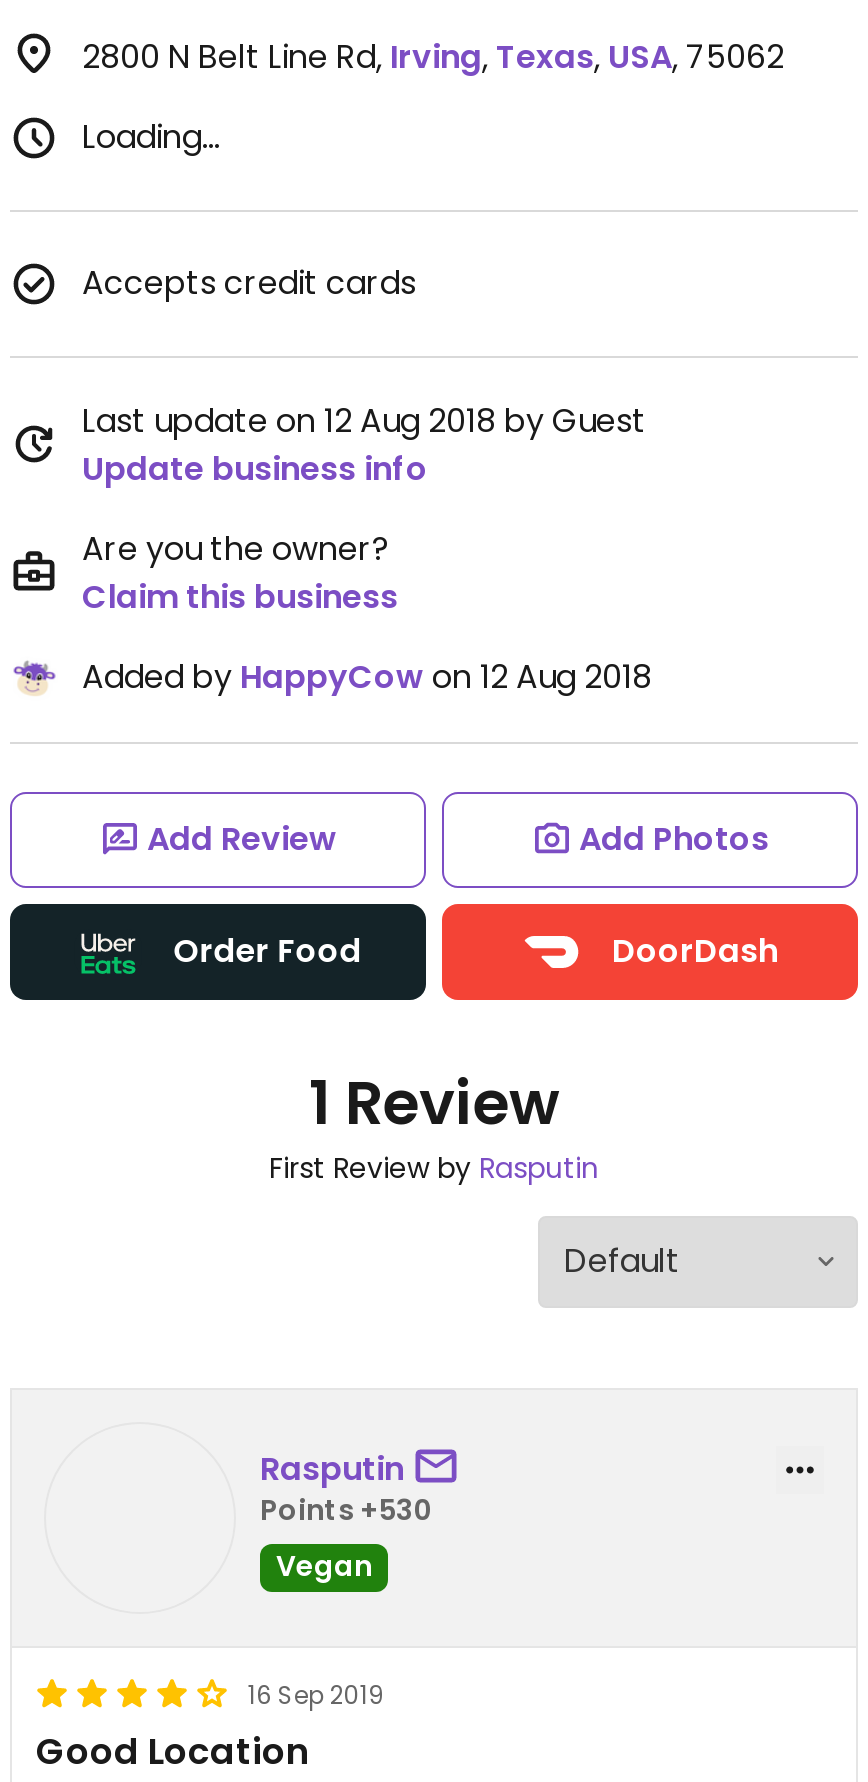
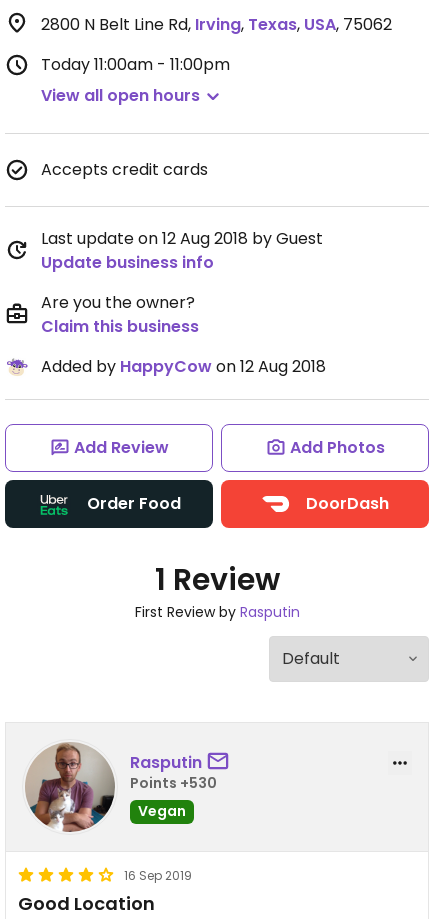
- Loading...
+ Today 11:00am - 11:00pm
+ View all open hours

+ [image]
